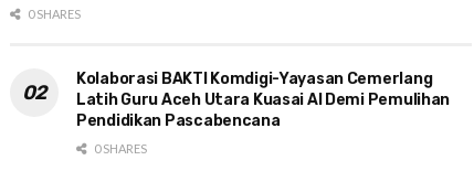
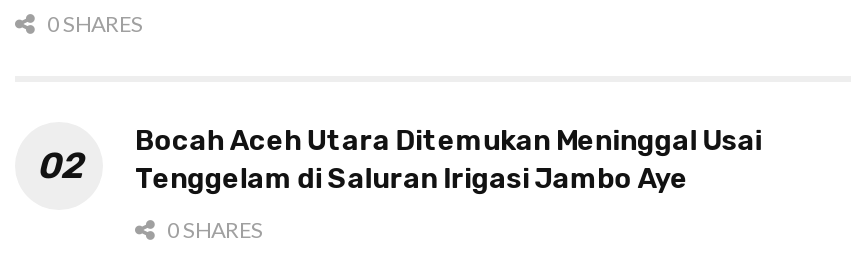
- Kolaborasi BAKTI Komdigi-Yayasan Cemerlang
- Latih Guru Aceh Utara Kuasai AI Demi Pemulihan
- Pendidikan Pascabencana
+ Bocah Aceh Utara Ditemukan Meninggal Usai
+ Tenggelam di Saluran Irigasi Jambo Aye
